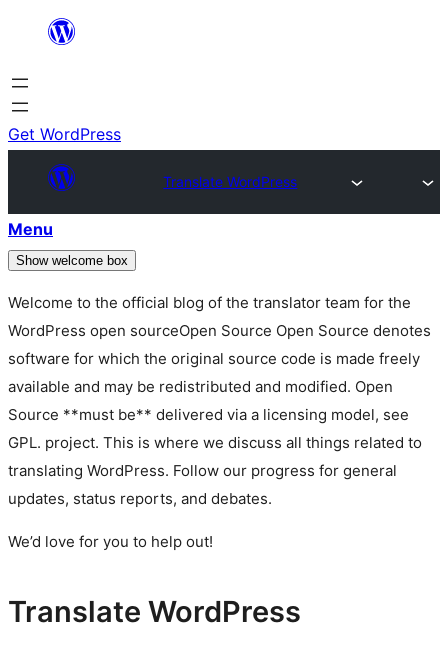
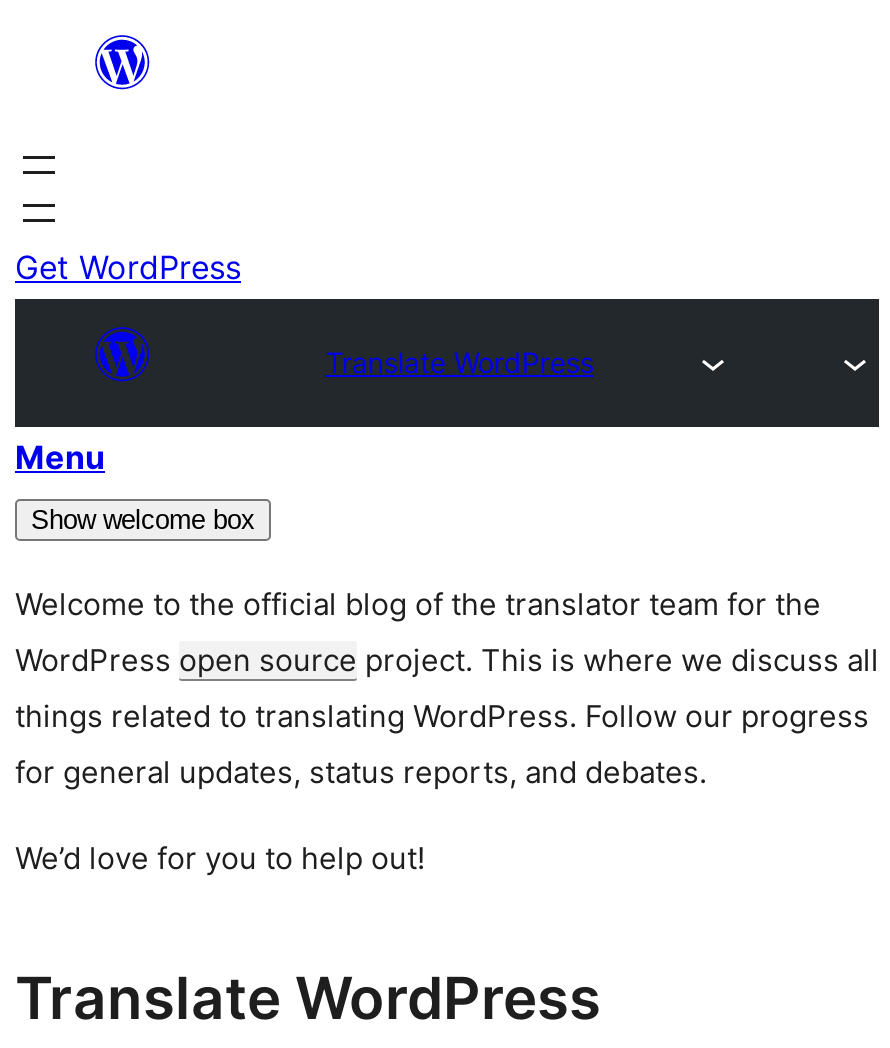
- WordPress open sourceOpen Source Open Source denotes
- software for which the original source code is made freely
- available and may be redistributed and modified. Open
- Source **must be** delivered via a licensing model, see
- GPL. project. This is where we discuss all things related to
- translating WordPress. Follow our progress for general
- updates, status reports, and debates.
+ WordPress open source project. This is where we discuss all
+ things related to translating WordPress. Follow our progress
+ for general updates, status reports, and debates.
